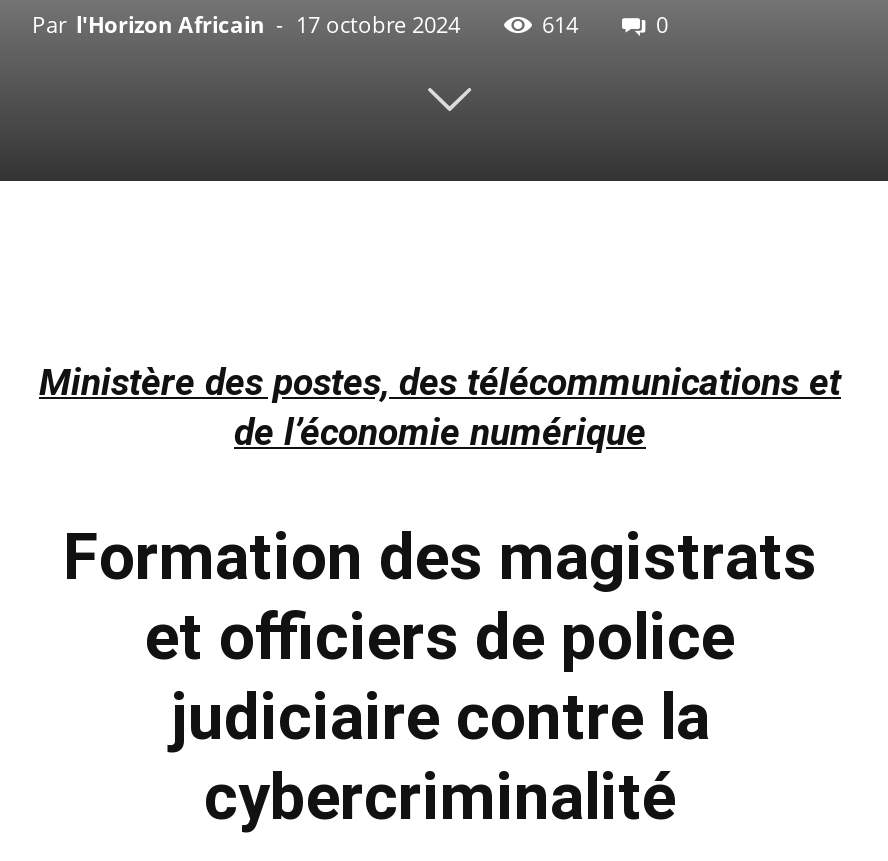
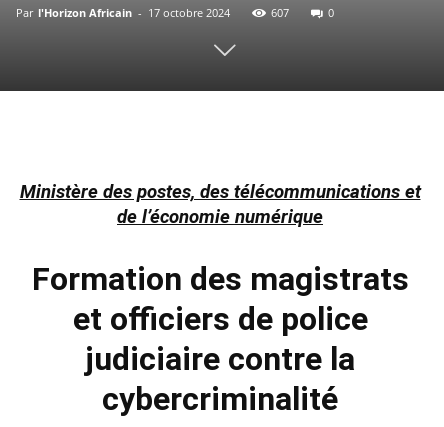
- 614
+ 607
